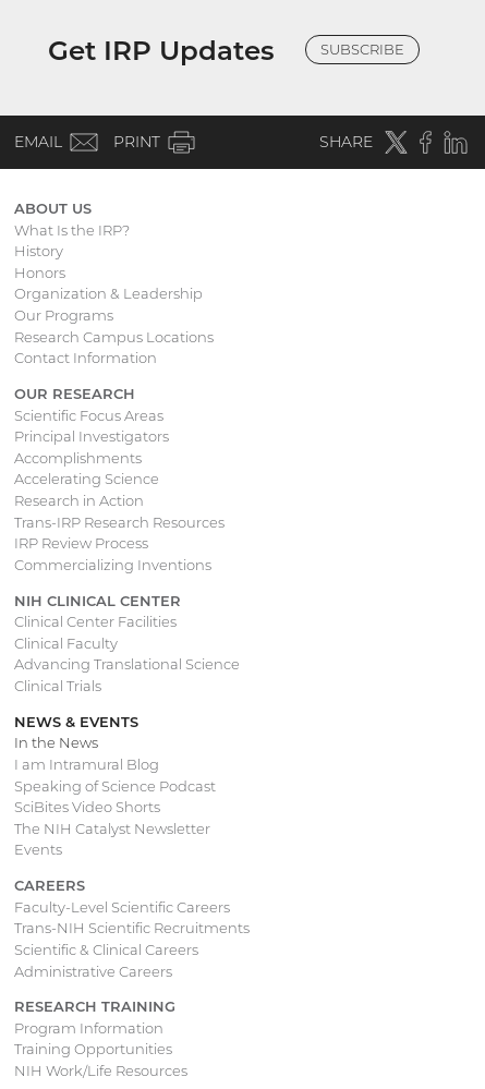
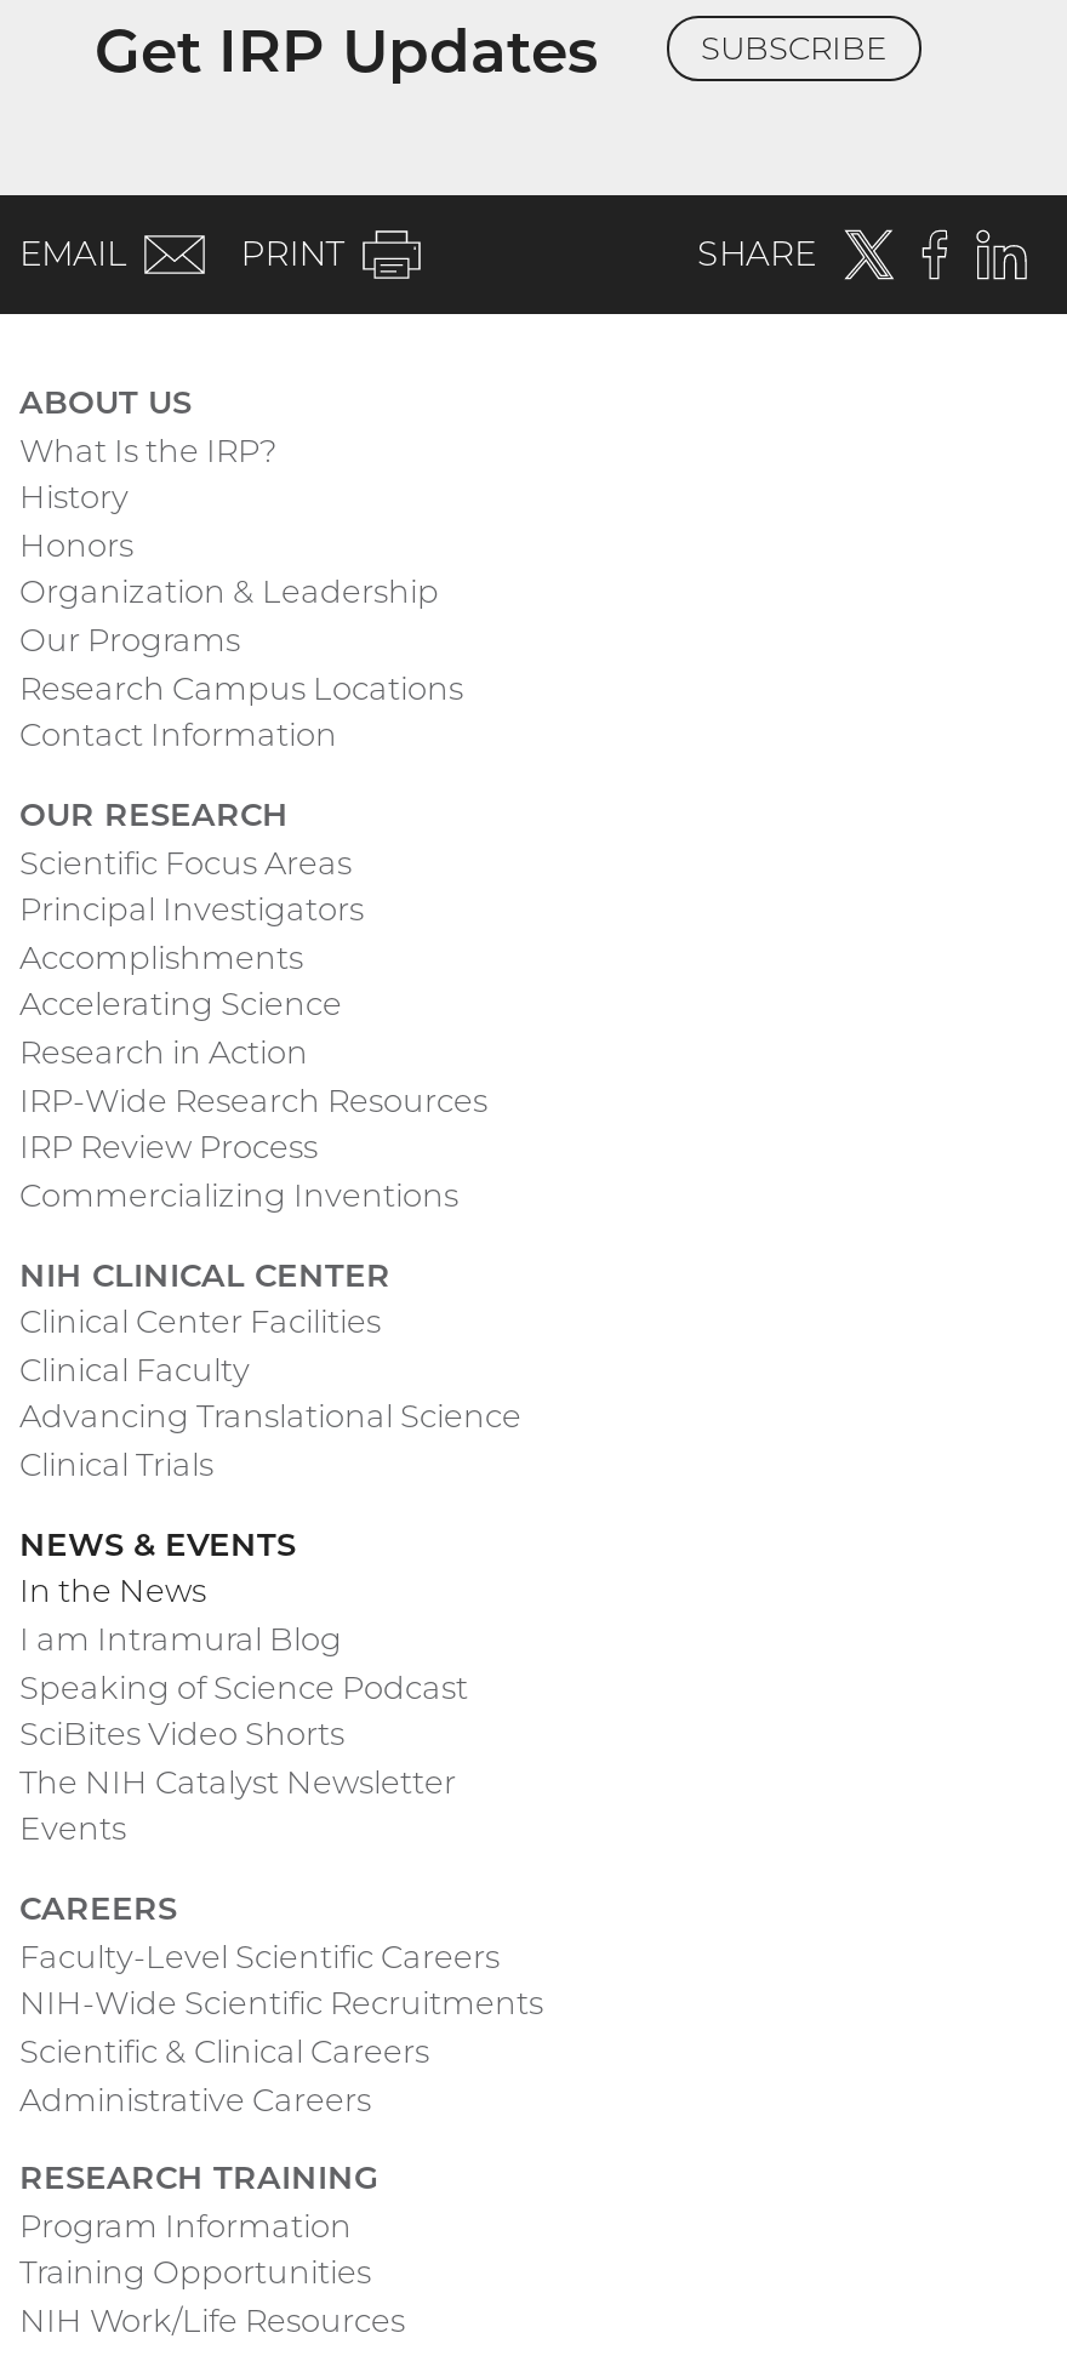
- Trans-IRP Research Resources
+ IRP-Wide Research Resources

- Trans-NIH Scientific Recruitments
+ NIH-Wide Scientific Recruitments
